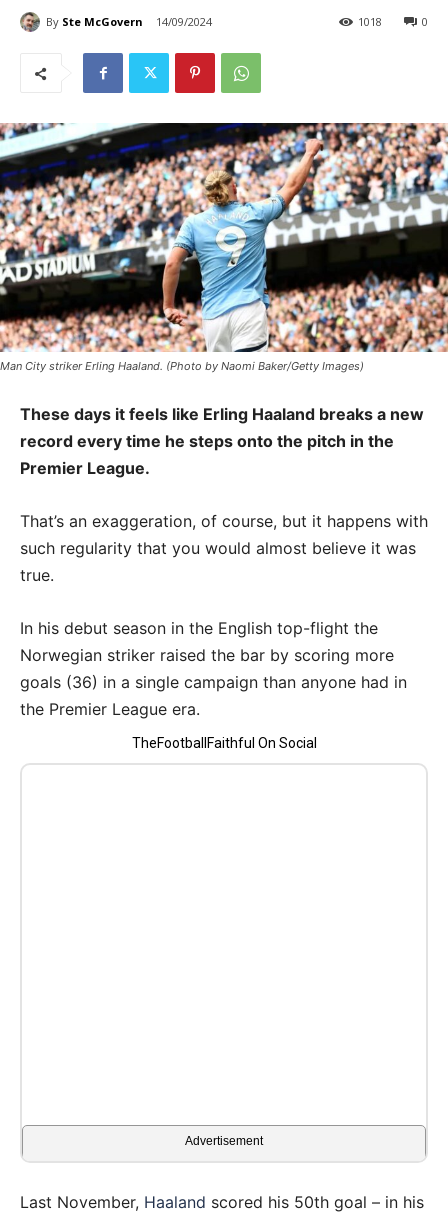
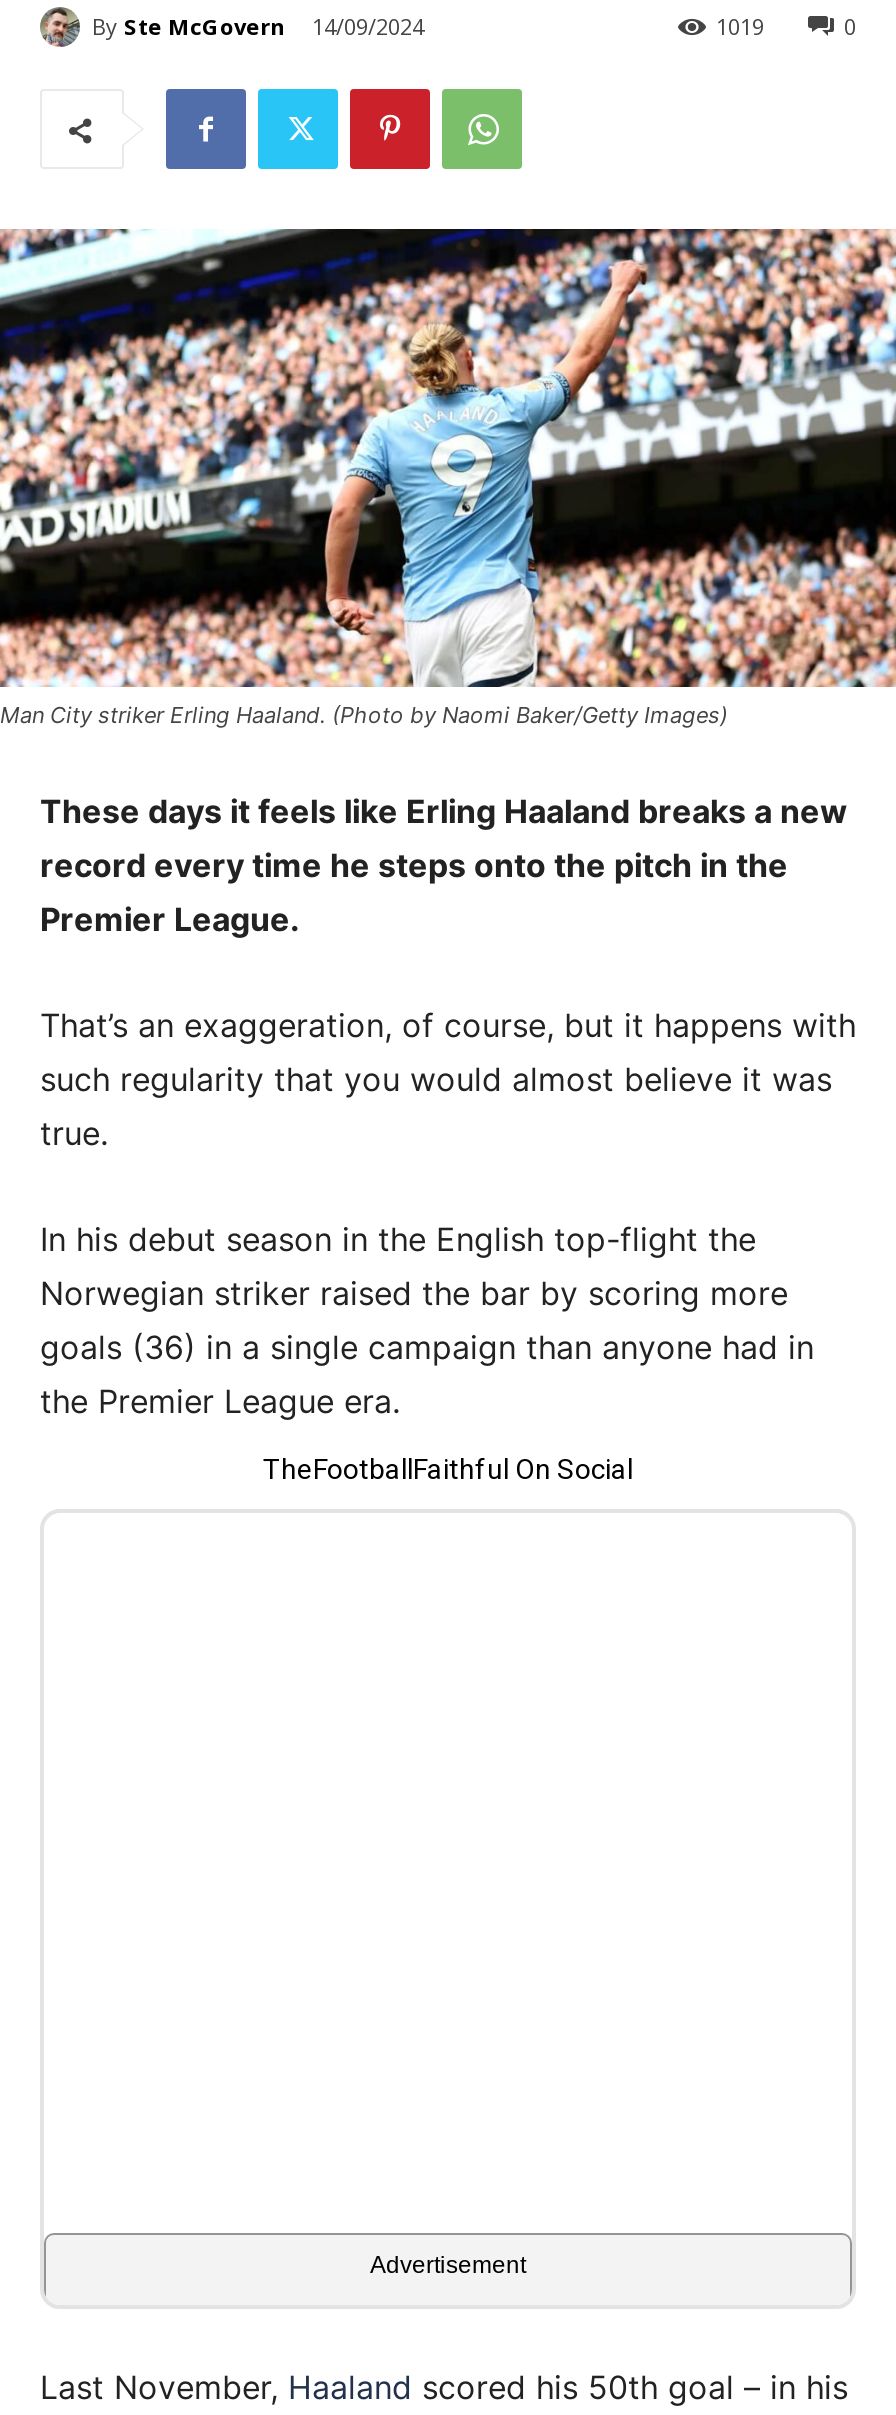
- 1018
+ 1019
